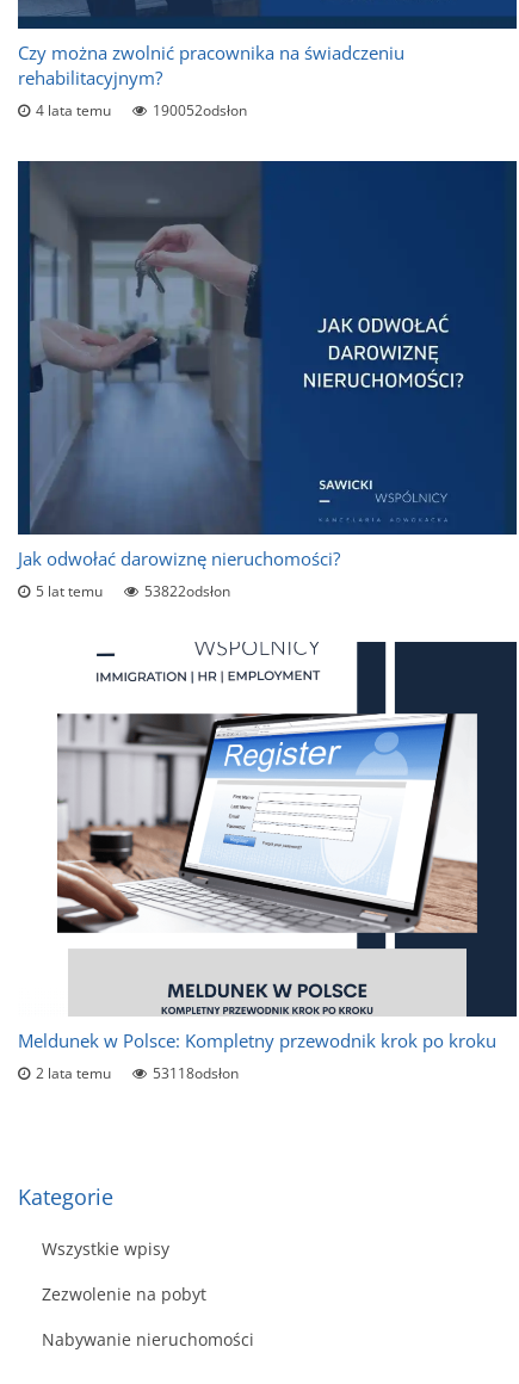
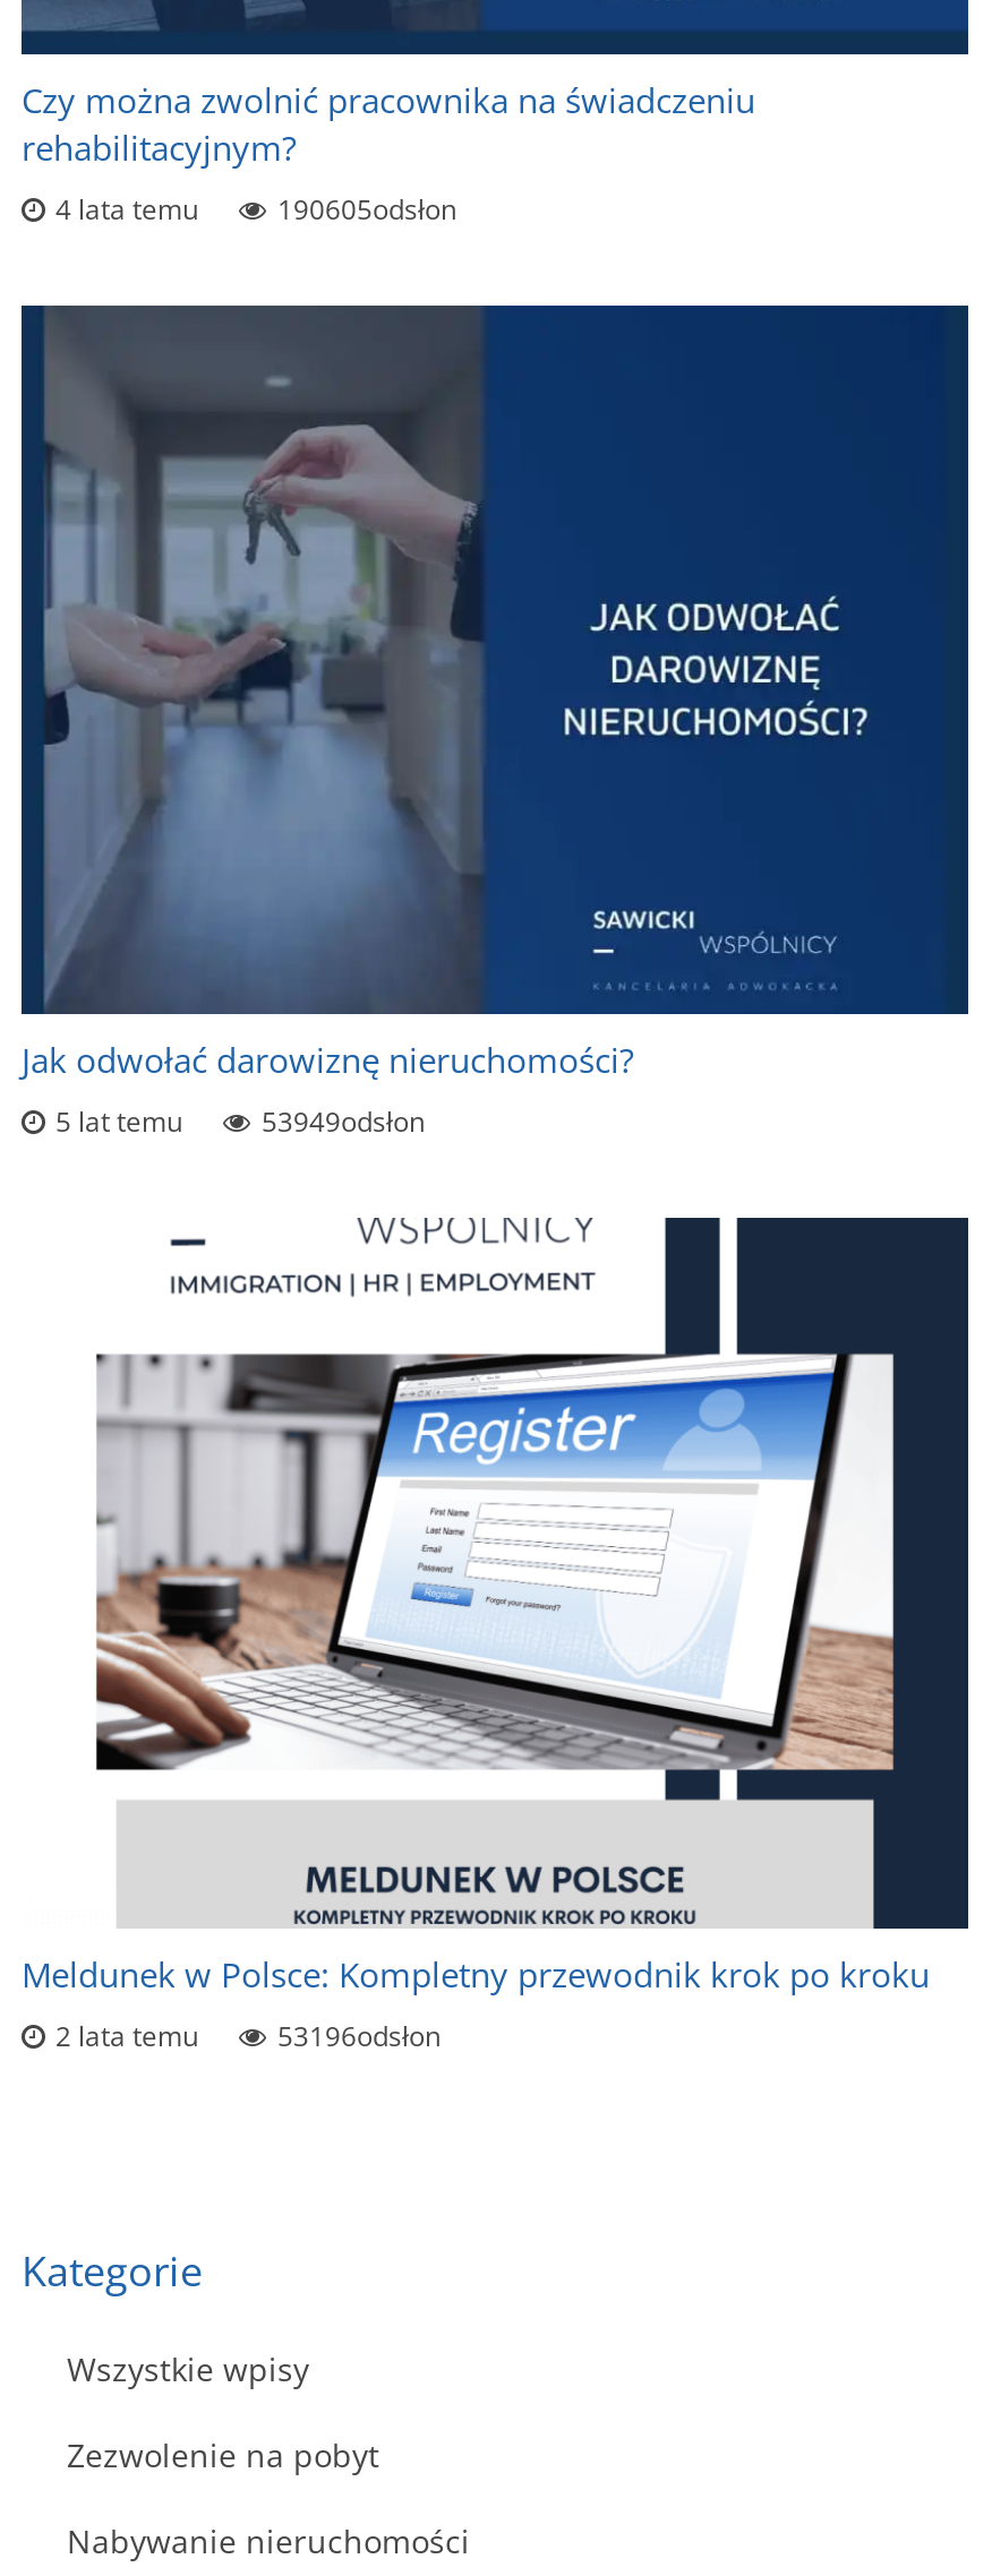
- 190052odsłon
+ 190605odsłon

- 53822odsłon
+ 53949odsłon

- 53118odsłon
+ 53196odsłon
